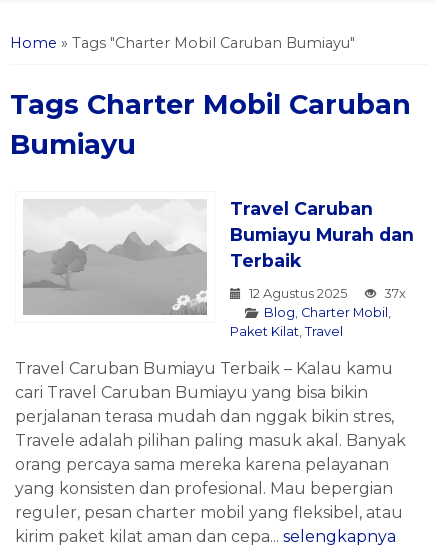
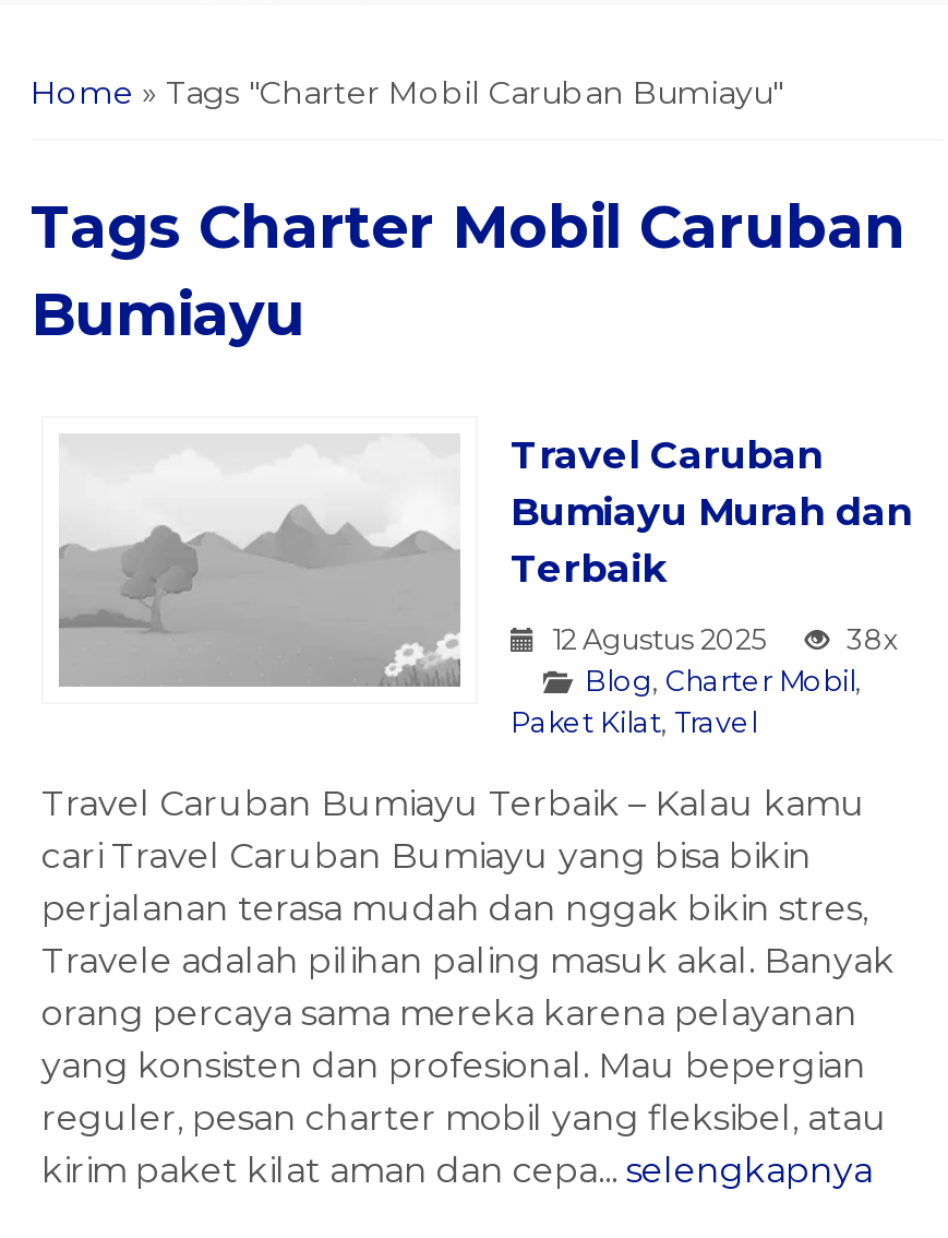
- 37x
+ 38x
